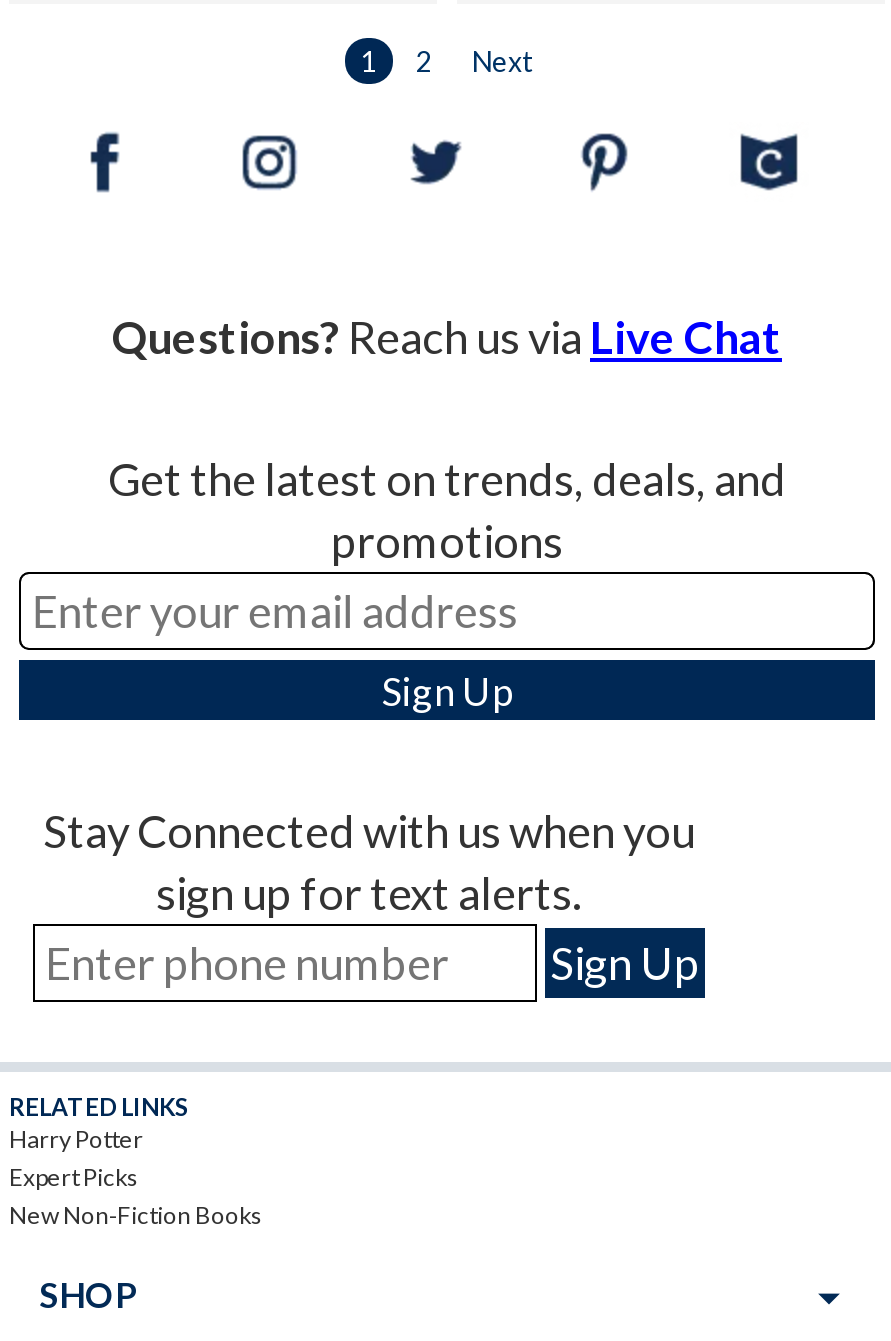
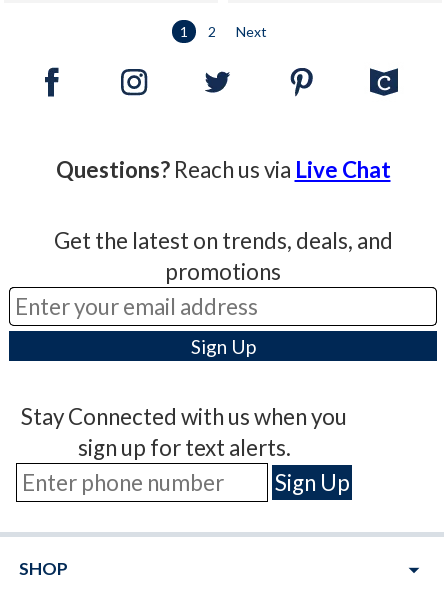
- RELATED LINKS
- Harry Potter
- Expert Picks
- New Non-Fiction Books
